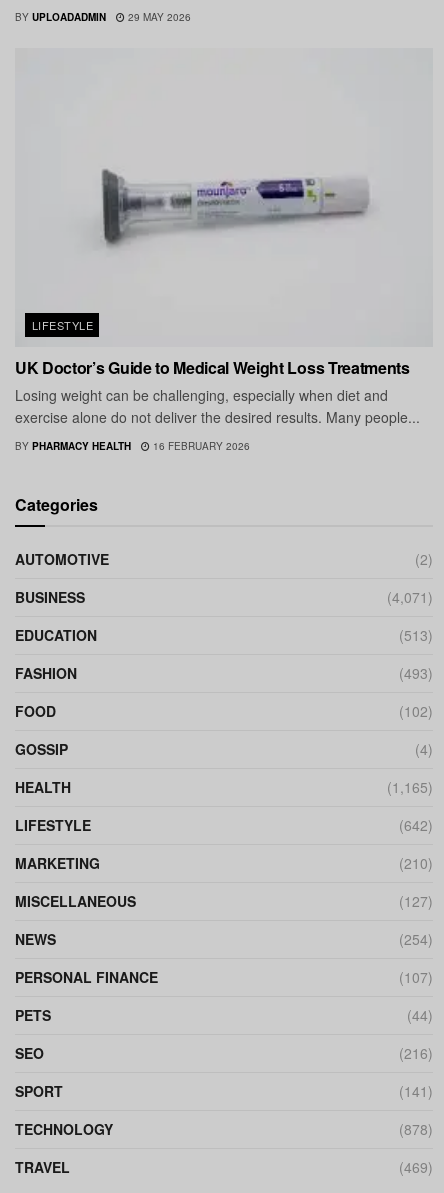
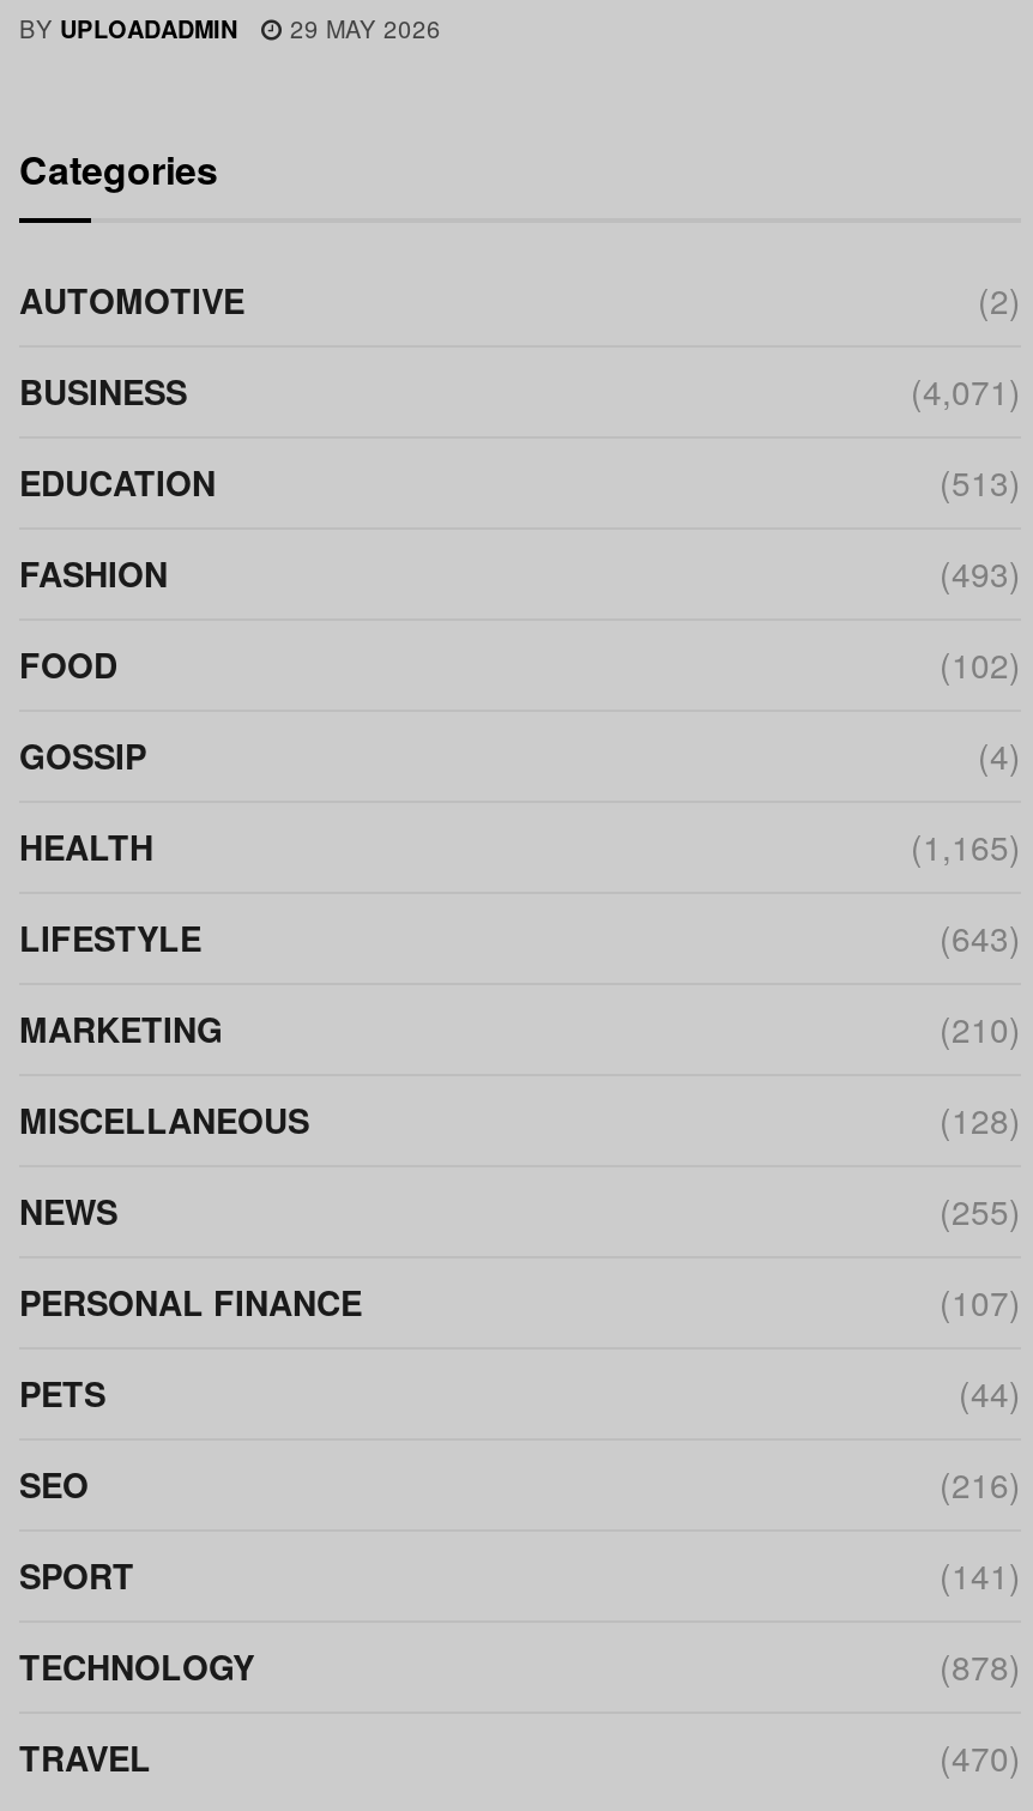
- [image]

- LIFESTYLE
- UK Doctor’s Guide to Medical Weight Loss Treatments
- Losing weight can be challenging, especially when diet and
- exercise alone do not deliver the desired results. Many people...
- BY PHARMACY HEALTH
- 16 FEBRUARY 2026

- (642)
+ (643)

- (127)
+ (128)

- (254)
+ (255)

- (469)
+ (470)
